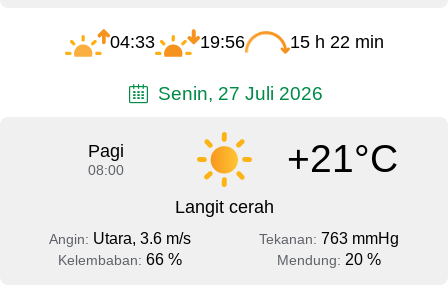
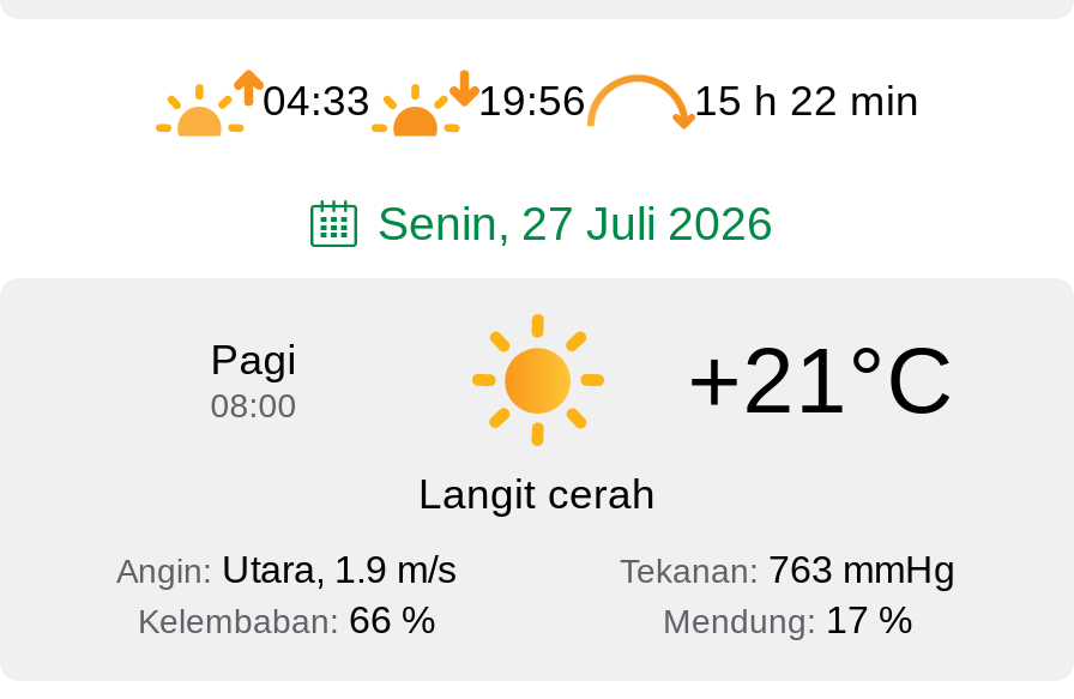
- Angin: Utara, 3.6 m/s
+ Angin: Utara, 1.9 m/s

- Mendung: 20 %
+ Mendung: 17 %
